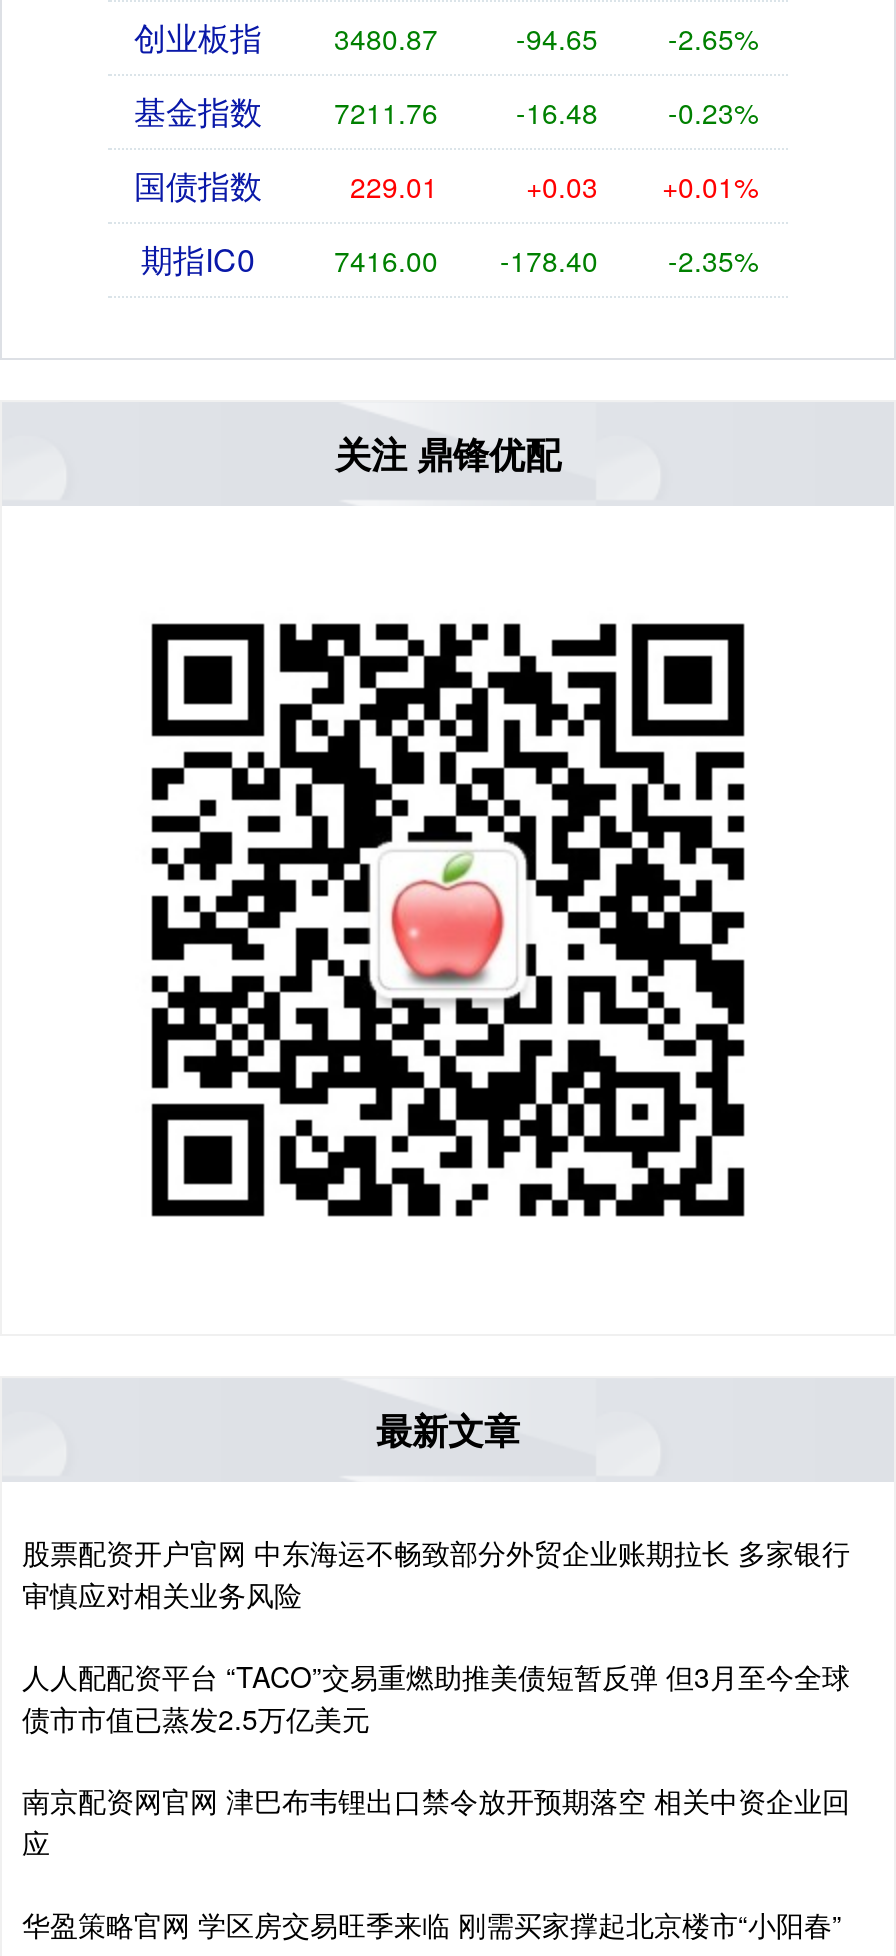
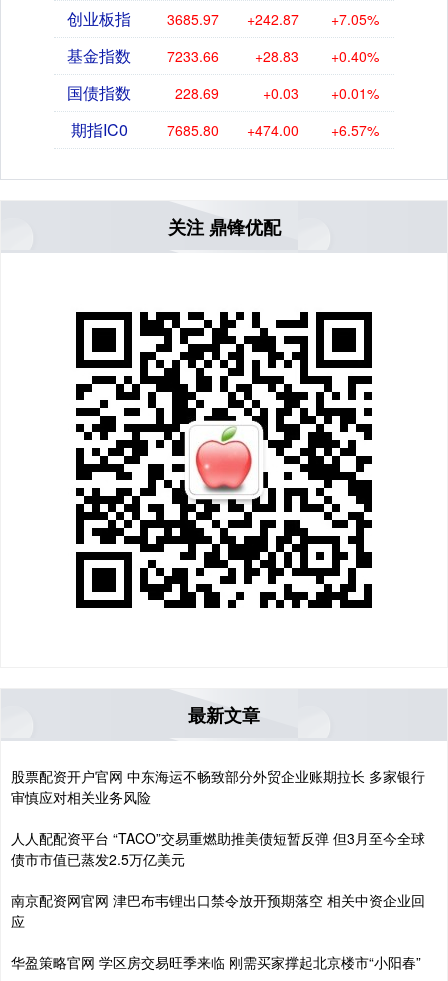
- 3480.87
+ 3685.97

- -94.65
+ +242.87

- -2.65%
+ +7.05%

- 7211.76
+ 7233.66

- -16.48
+ +28.83

- -0.23%
+ +0.40%

- 229.01
+ 228.69

- 7416.00
+ 7685.80

- -178.40
+ +474.00

- -2.35%
+ +6.57%
